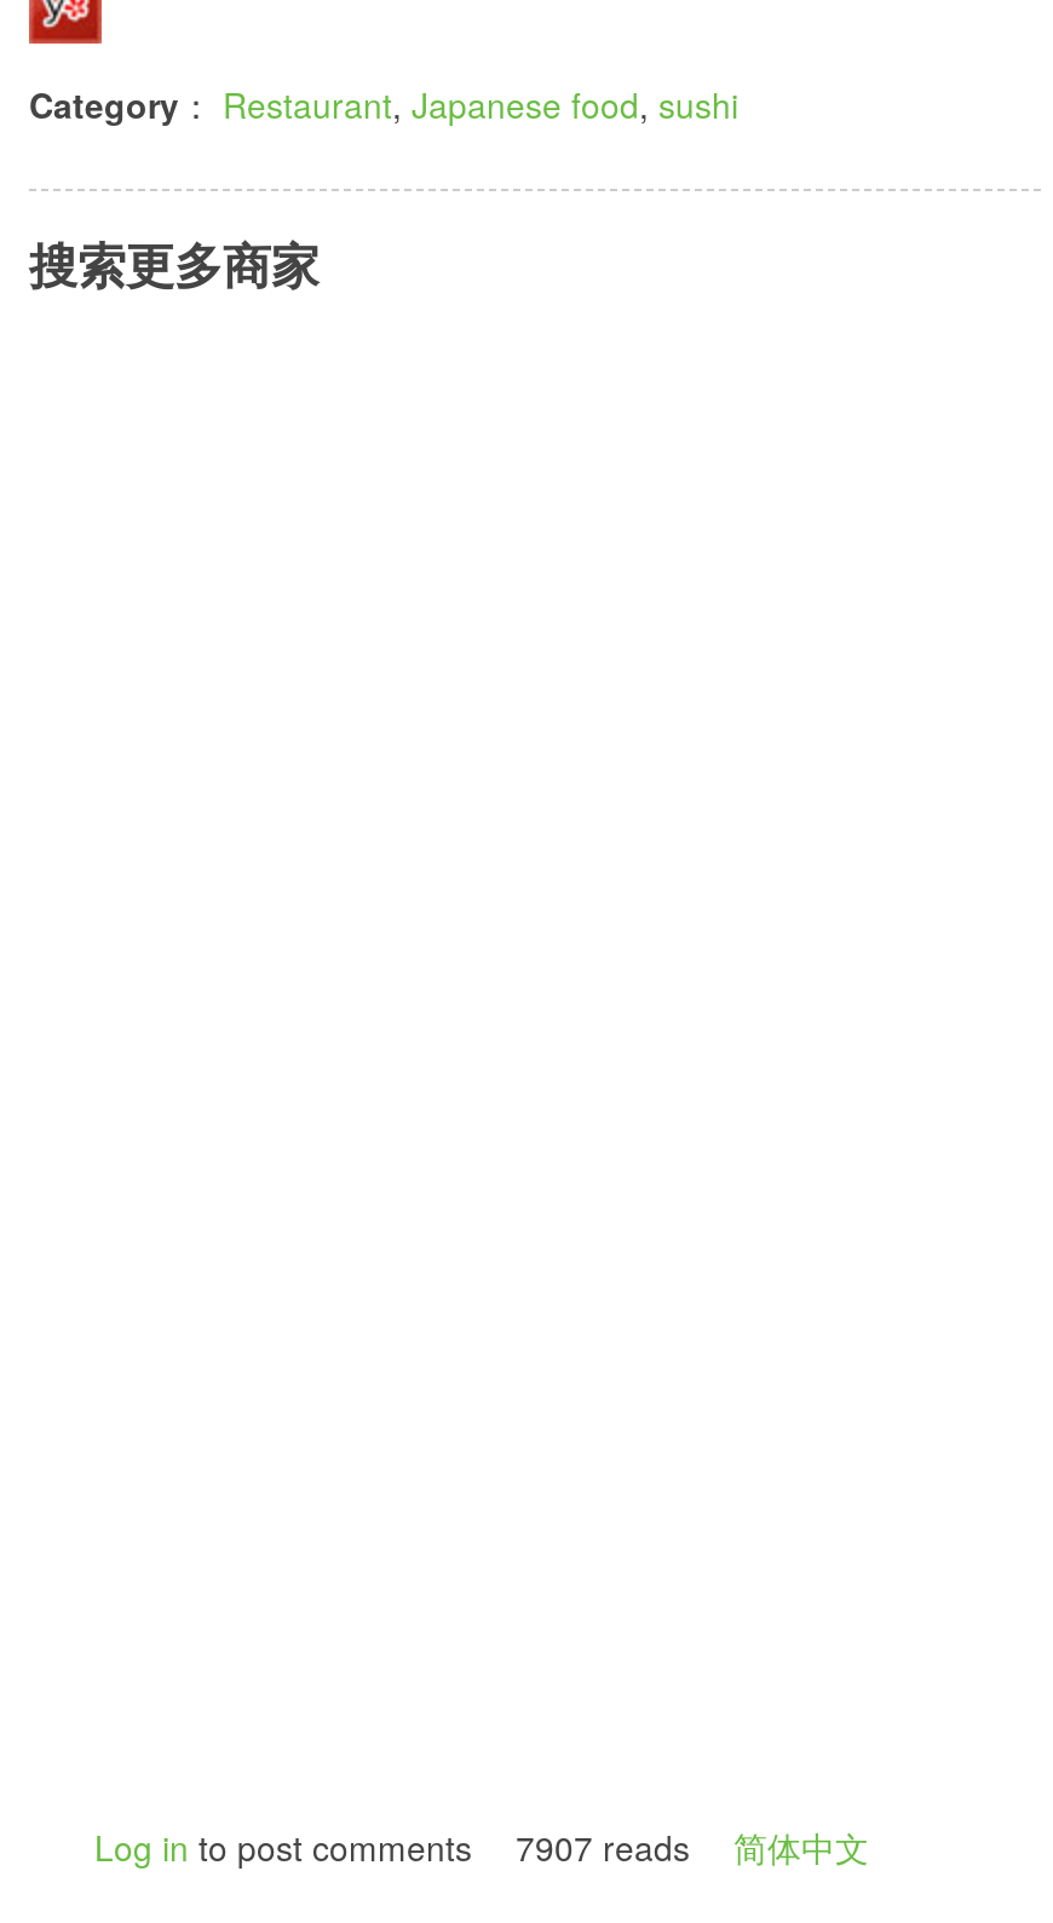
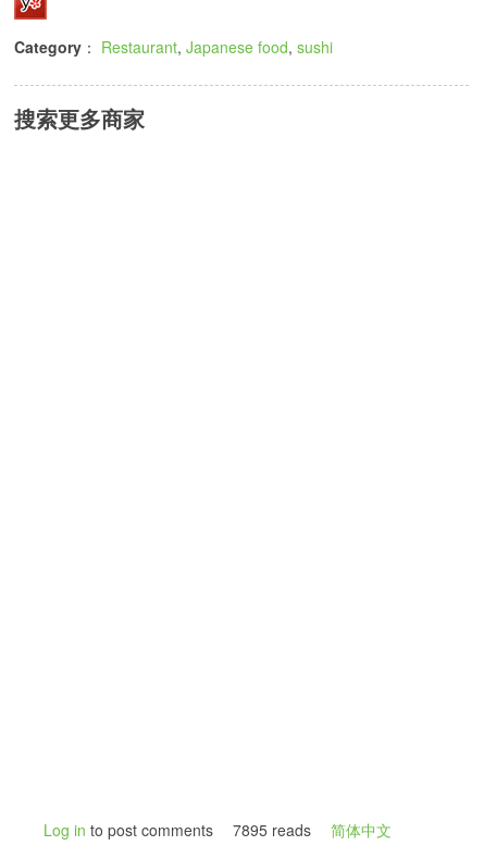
- Log in to post comments 7907 reads 简体中文
+ Log in to post comments 7895 reads 简体中文
